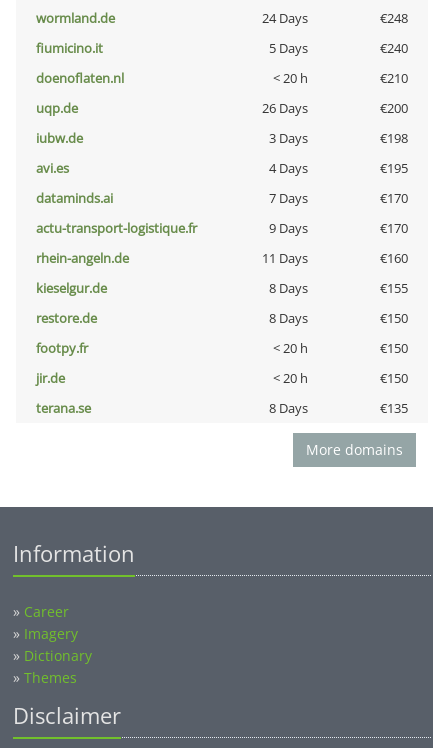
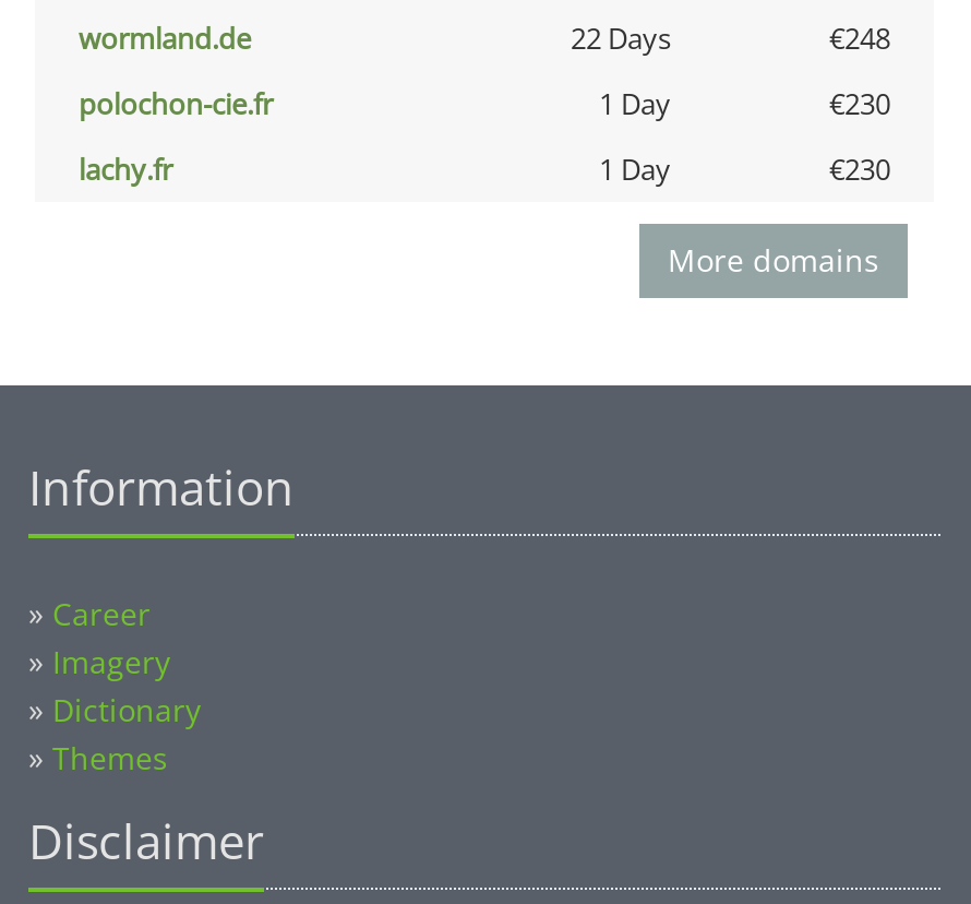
- 24 Days
+ 22 Days

- fiumicino.it
- 5 Days
- €240
- doenoflaten.nl
- < 20 h
- €210
- uqp.de
- 26 Days
- €200
- iubw.de
- 3 Days
- €198
- avi.es
- 4 Days
- €195
- dataminds.ai
- 7 Days
- €170
- actu-transport-logistique.fr
- 9 Days
- €170
- rhein-angeln.de
- 11 Days
- €160
- kieselgur.de
- 8 Days
- €155
- restore.de
- 8 Days
- €150
- footpy.fr
- < 20 h
- €150
- jir.de
- < 20 h
- €150
- terana.se
- 8 Days
- €135
+ polochon-cie.fr
+ 1 Day
+ €230
+ lachy.fr
+ 1 Day
+ €230
